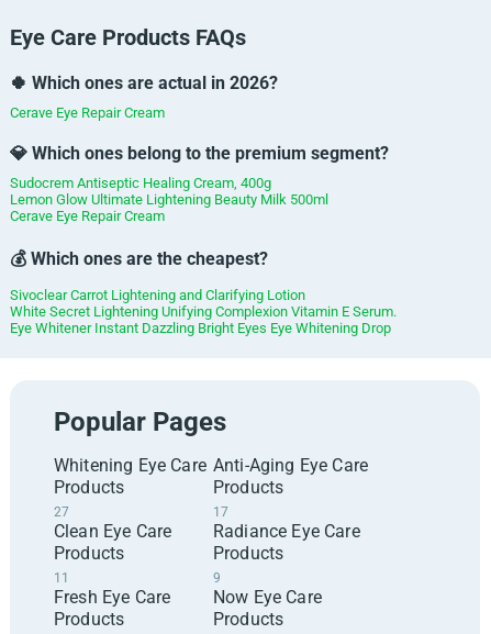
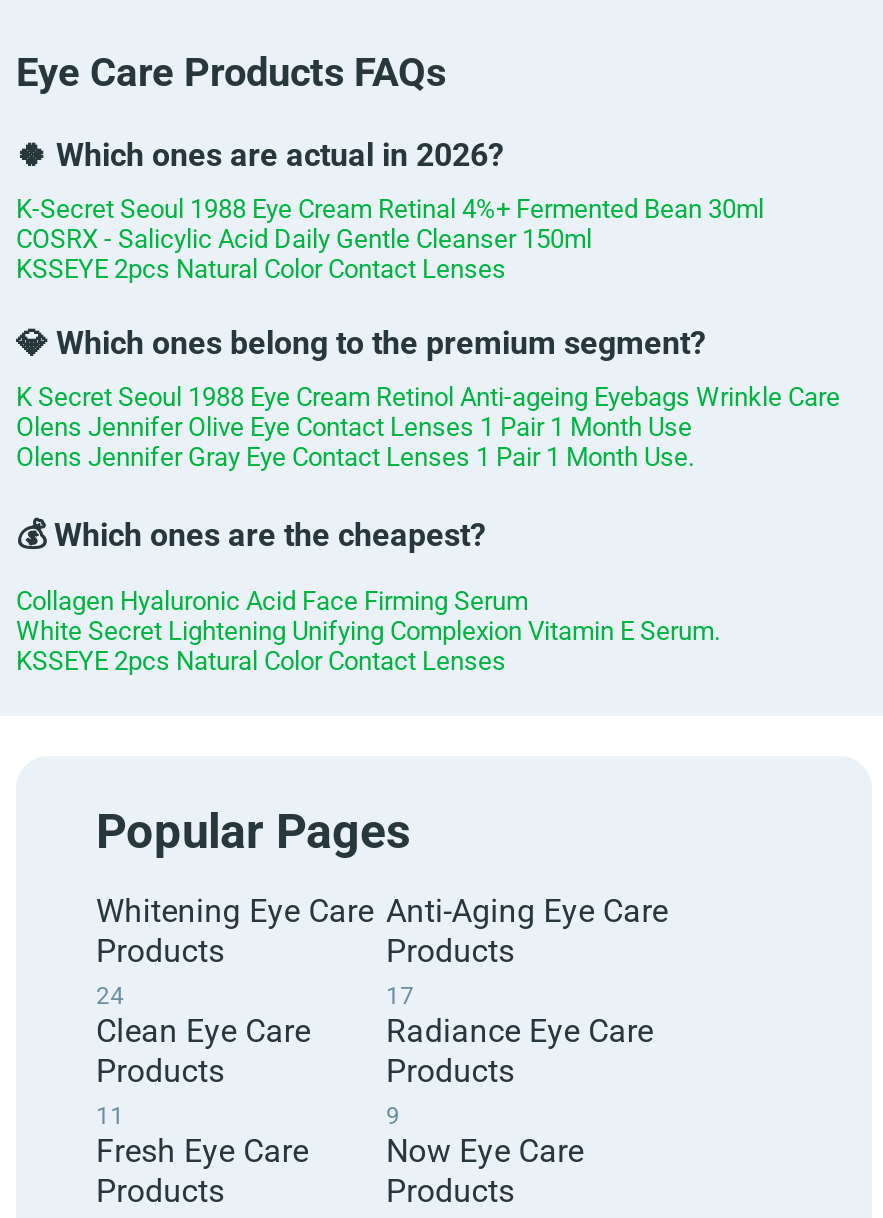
- Cerave Eye Repair Cream
+ K-Secret Seoul 1988 Eye Cream Retinal 4%+ Fermented Bean 30ml
+ COSRX - Salicylic Acid Daily Gentle Cleanser 150ml
+ KSSEYE 2pcs Natural Color Contact Lenses

- Sudocrem Antiseptic Healing Cream, 400g
- Lemon Glow Ultimate Lightening Beauty Milk 500ml
- Cerave Eye Repair Cream
+ K Secret Seoul 1988 Eye Cream Retinol Anti-ageing Eyebags Wrinkle Care
+ Olens Jennifer Olive Eye Contact Lenses 1 Pair 1 Month Use
+ Olens Jennifer Gray Eye Contact Lenses 1 Pair 1 Month Use.

- Sivoclear Carrot Lightening and Clarifying Lotion
+ Collagen Hyaluronic Acid Face Firming Serum

- Eye Whitener Instant Dazzling Bright Eyes Eye Whitening Drop
+ KSSEYE 2pcs Natural Color Contact Lenses

- 27
+ 24
